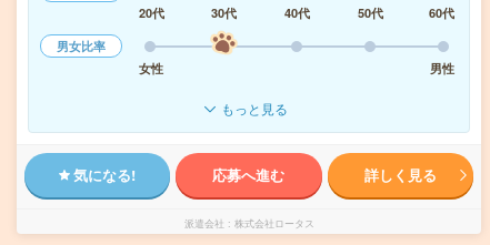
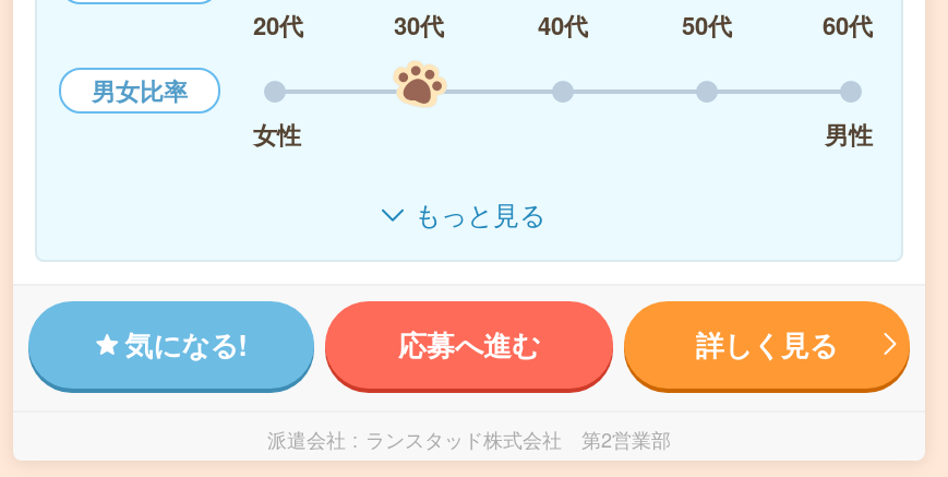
- 株式会社ロータス
+ ランスタッド株式会社 第2営業部
